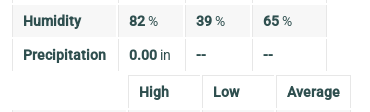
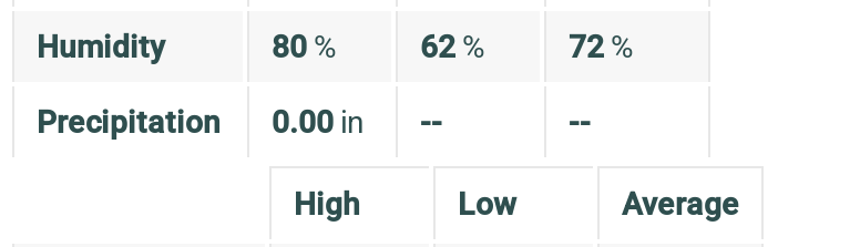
- 82 %
+ 80 %

- 39 %
+ 62 %

- 65 %
+ 72 %
